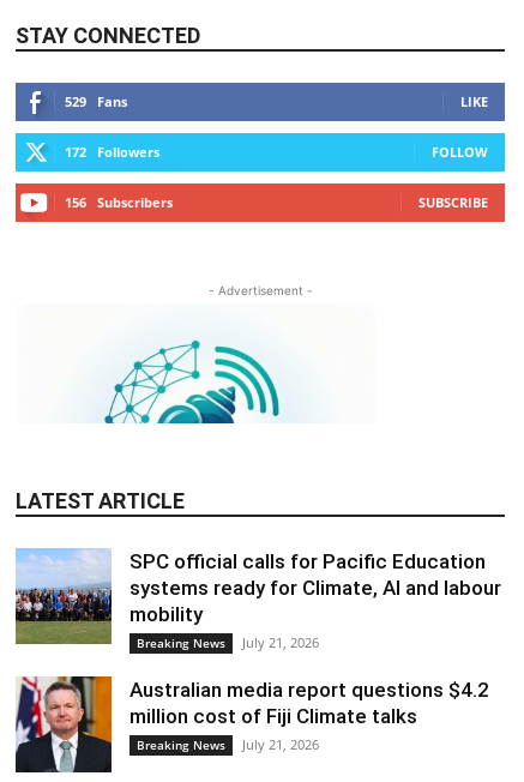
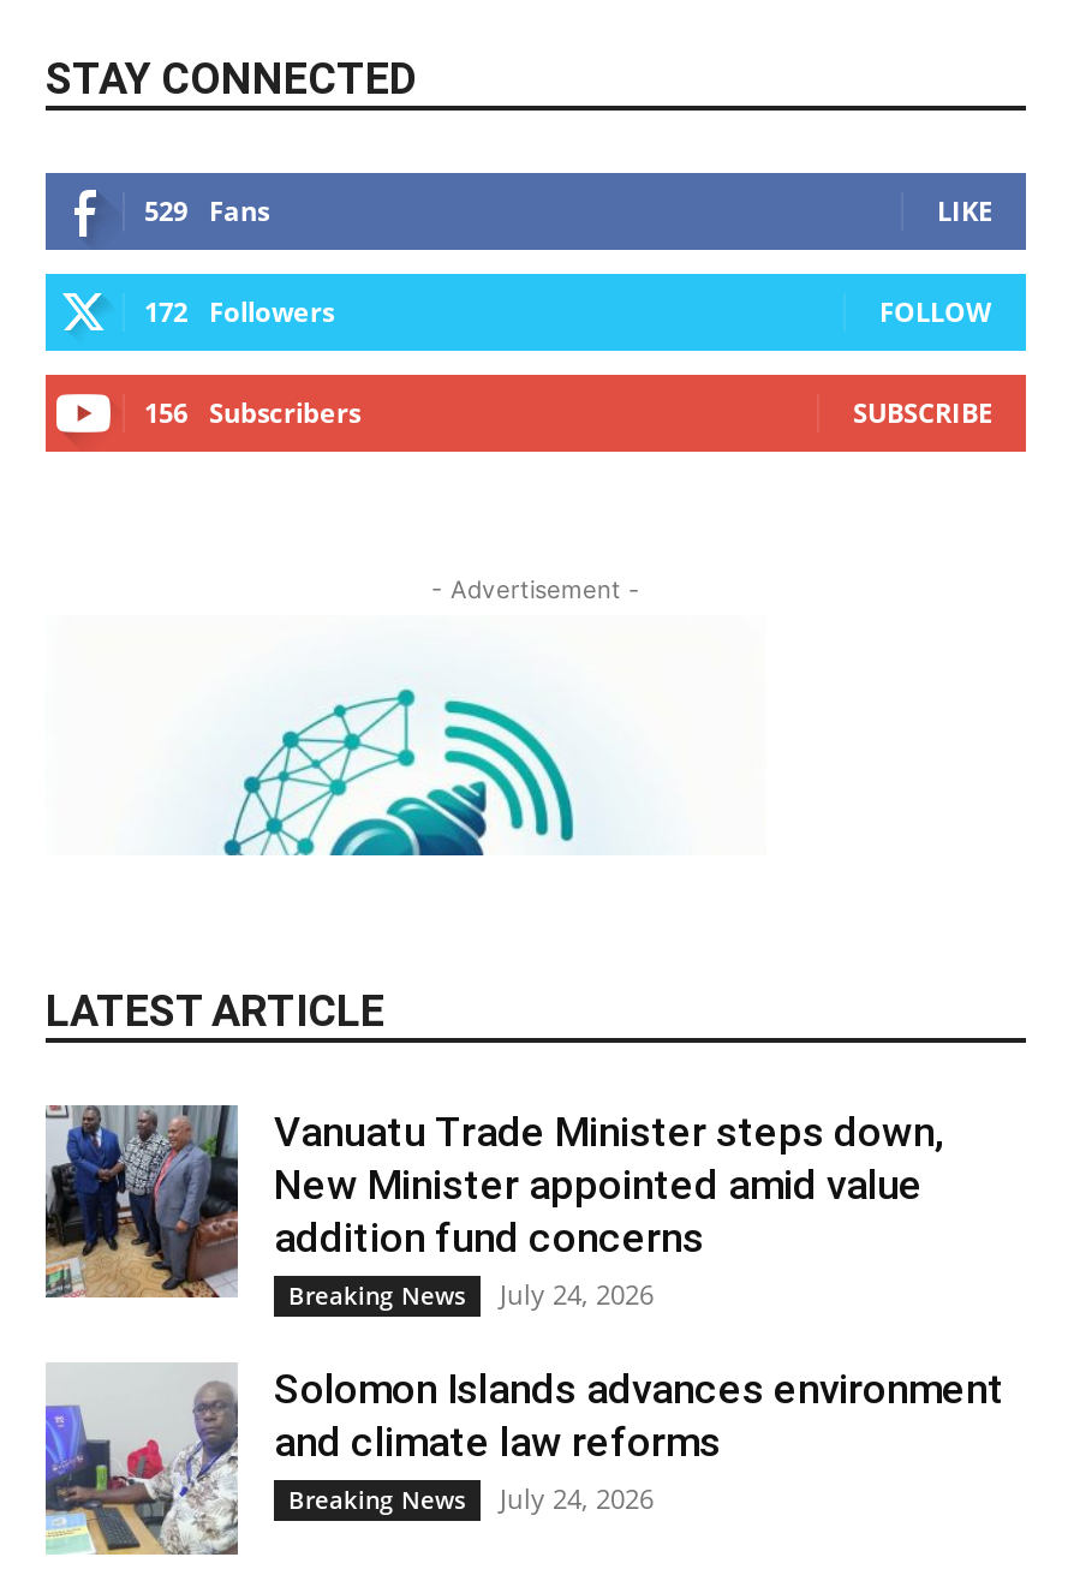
- [image]
- SPC official calls for Pacific Education
- systems ready for Climate, AI and labour
- mobility
+ [image]
+ Vanuatu Trade Minister steps down,
+ New Minister appointed amid value
+ addition fund concerns

- Breaking News July 21, 2026
+ Breaking News July 24, 2026

- [image]
- Australian media report questions $4.2
- million cost of Fiji Climate talks
+ [image]
+ Solomon Islands advances environment
+ and climate law reforms

- Breaking News July 21, 2026
+ Breaking News July 24, 2026
